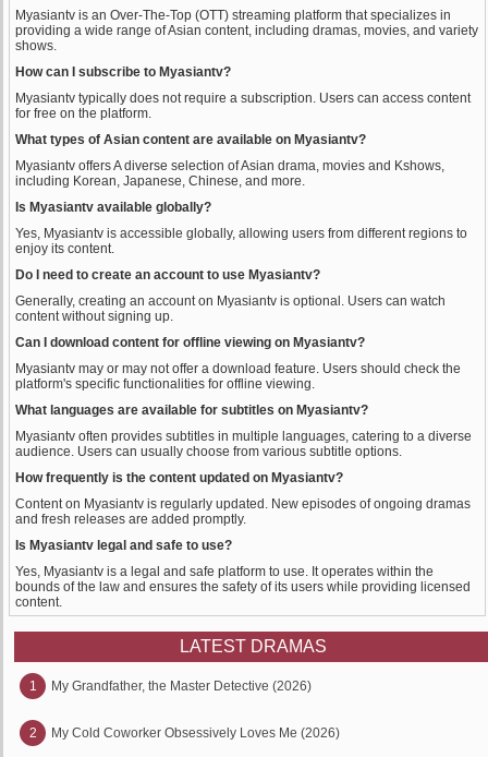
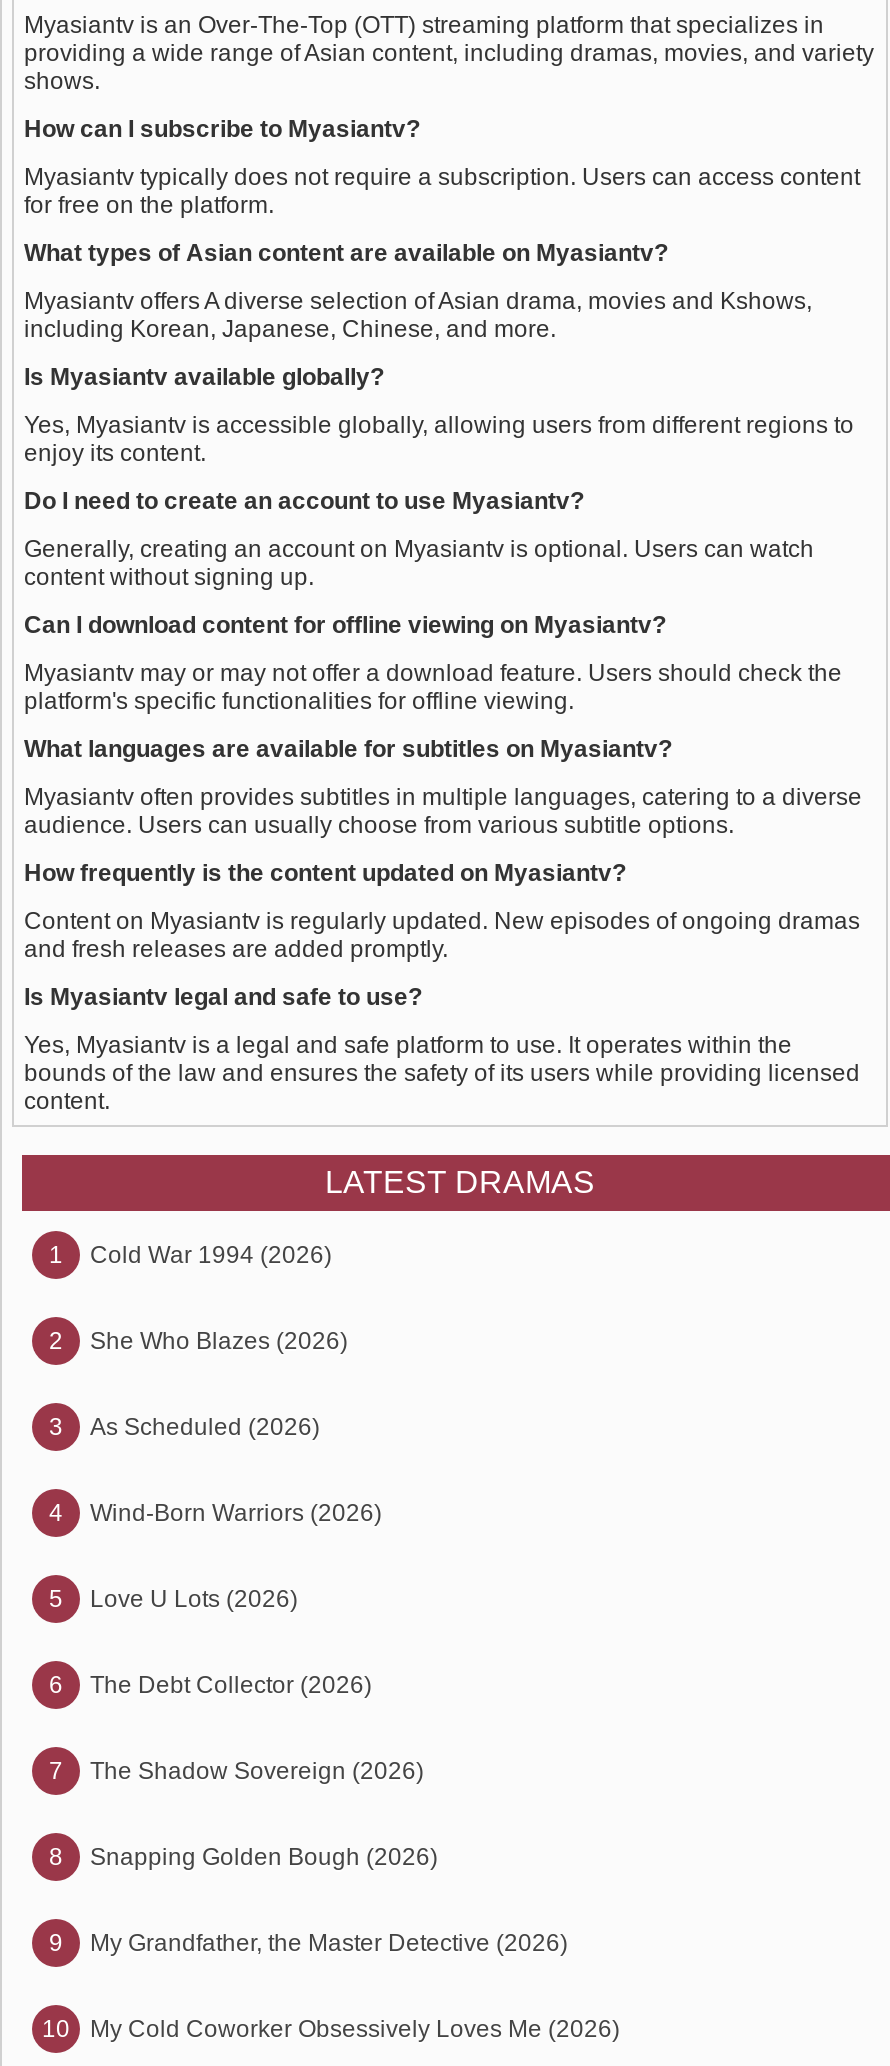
+ Cold War 1994 (2026)
+ 2
+ She Who Blazes (2026)
+ 3
+ As Scheduled (2026)
+ 4
+ Wind-Born Warriors (2026)
+ 5
+ Love U Lots (2026)
+ 6
+ The Debt Collector (2026)
+ 7
+ The Shadow Sovereign (2026)
+ 8
+ Snapping Golden Bough (2026)
+ 9

- 2 My Cold Coworker Obsessively Loves Me (2026)
+ 10 My Cold Coworker Obsessively Loves Me (2026)
